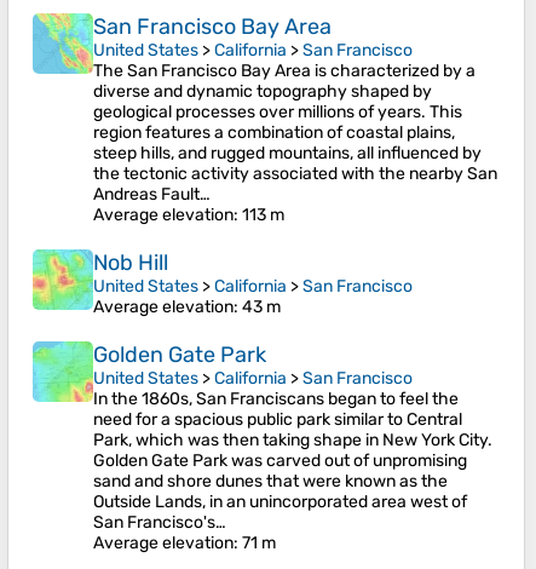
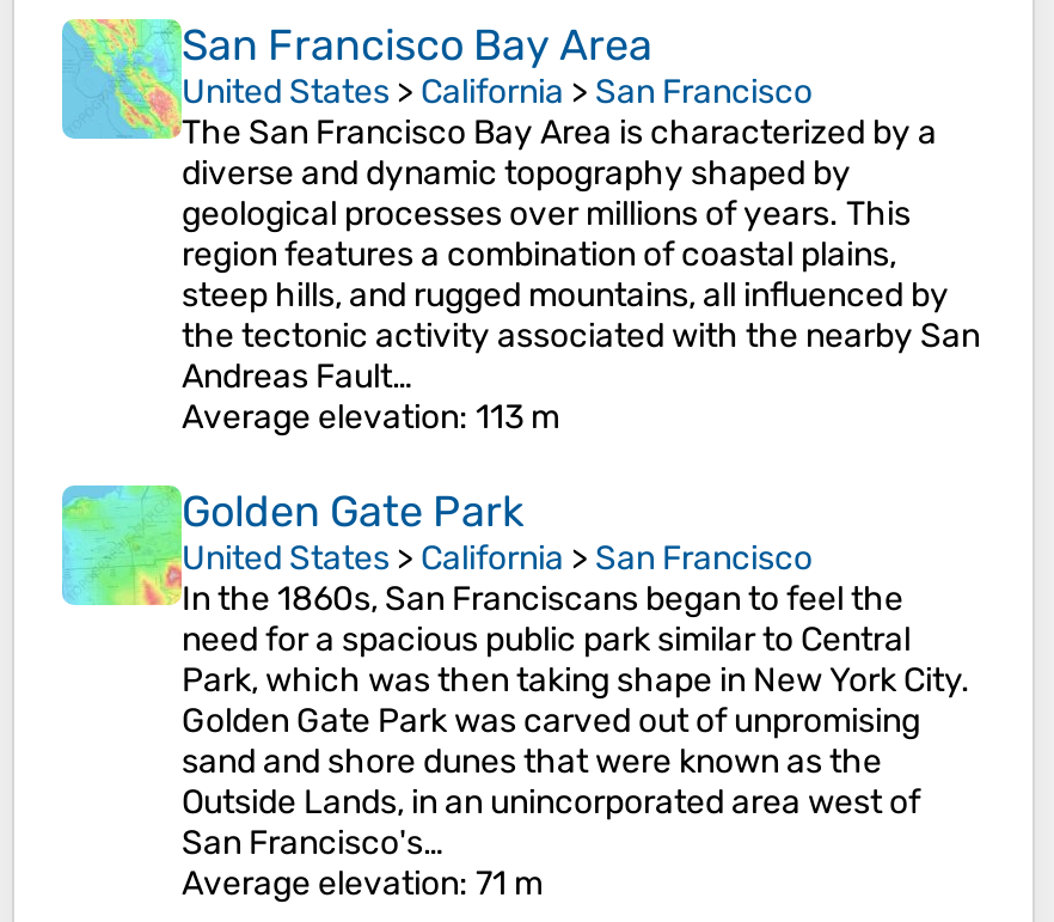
- [image]
- Nob Hill
- United States > California > San Francisco
- Average elevation: 43 m
